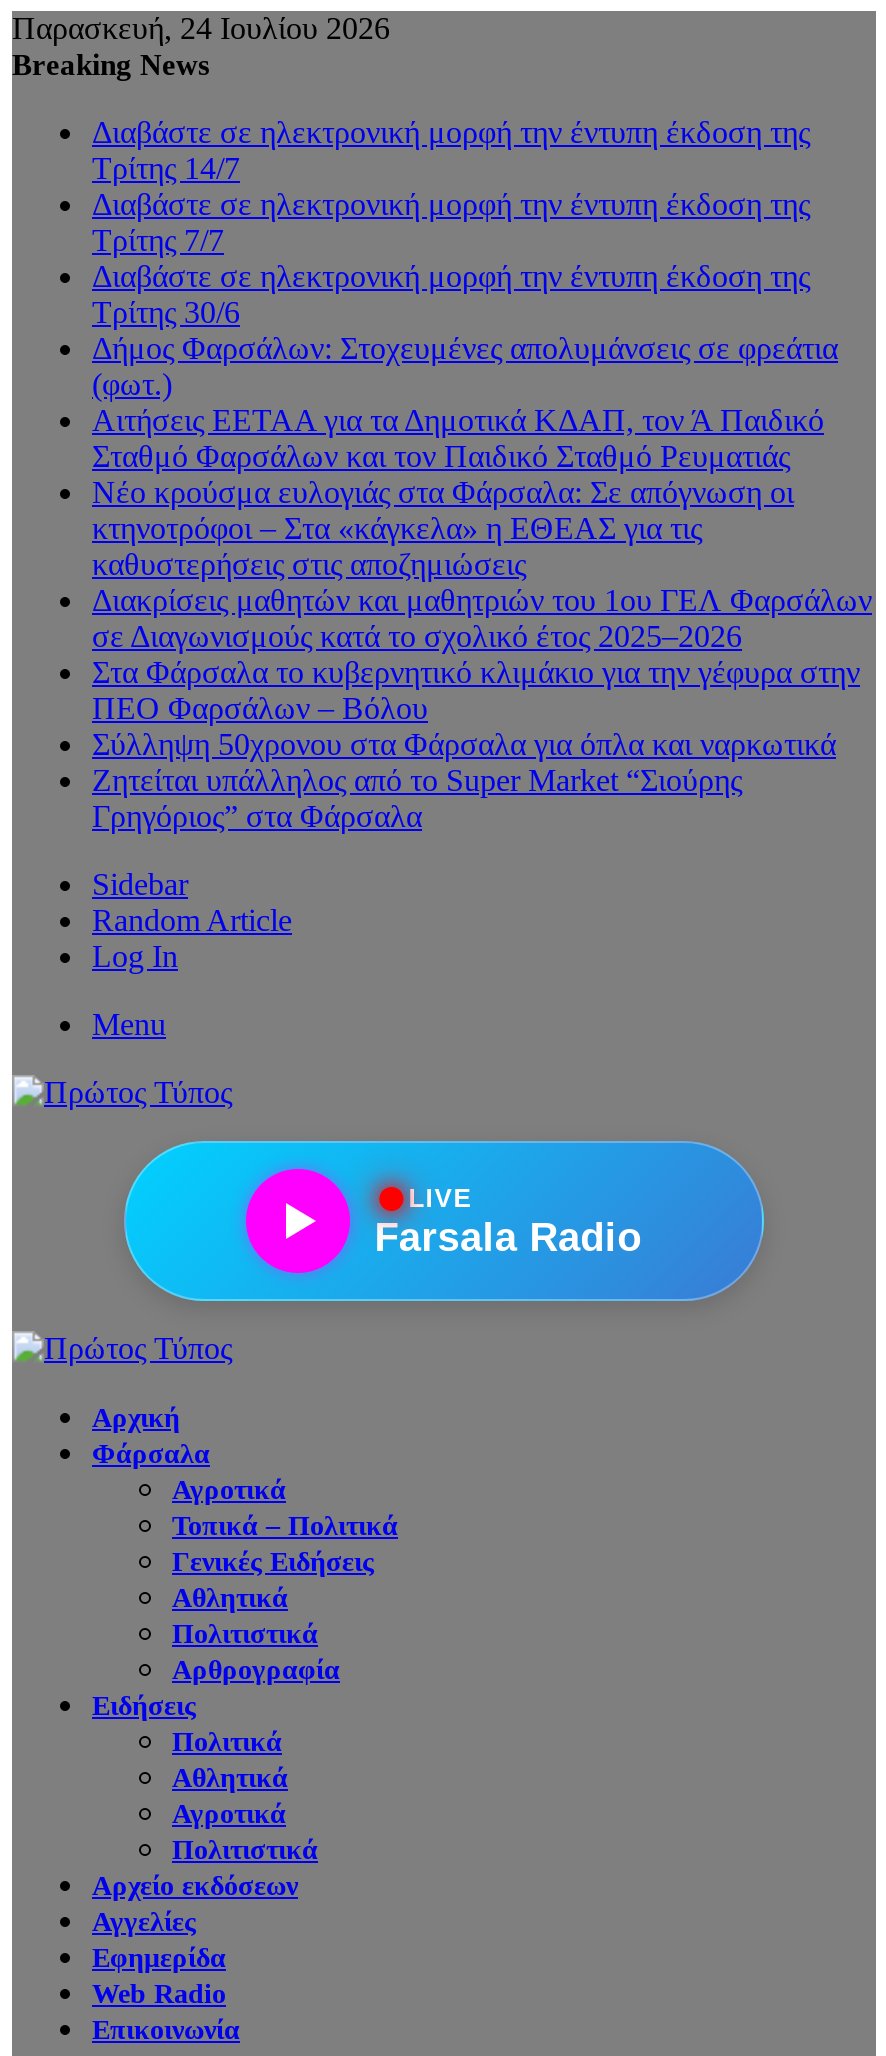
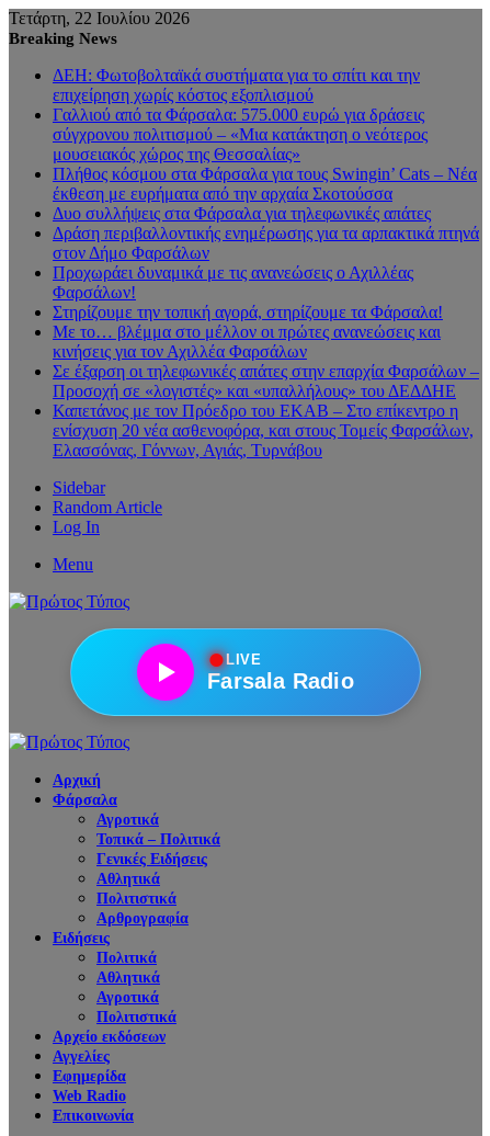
- Παρασκευή, 24 Ιουλίου 2026
+ Τετάρτη, 22 Ιουλίου 2026

- Διαβάστε σε ηλεκτρονική μορφή την έντυπη έκδοση της
- Τρίτης 14/7
- Διαβάστε σε ηλεκτρονική μορφή την έντυπη έκδοση της
- Τρίτης 7/7
- Διαβάστε σε ηλεκτρονική μορφή την έντυπη έκδοση της
- Τρίτης 30/6
- Δήμος Φαρσάλων: Στοχευμένες απολυμάνσεις σε φρεάτια
- (φωτ.)
- Αιτήσεις ΕΕΤΑΑ για τα Δημοτικά ΚΔΑΠ, τον Ά Παιδικό
- Σταθμό Φαρσάλων και τον Παιδικό Σταθμό Ρευματιάς
- Νέο κρούσμα ευλογιάς στα Φάρσαλα: Σε απόγνωση οι
- κτηνοτρόφοι – Στα «κάγκελα» η ΕΘΕΑΣ για τις
- καθυστερήσεις στις αποζημιώσεις
- Διακρίσεις μαθητών και μαθητριών του 1ου ΓΕΛ Φαρσάλων
- σε Διαγωνισμούς κατά το σχολικό έτος 2025–2026
- Στα Φάρσαλα το κυβερνητικό κλιμάκιο για την γέφυρα στην
- ΠΕΟ Φαρσάλων – Βόλου
- Σύλληψη 50χρονου στα Φάρσαλα για όπλα και ναρκωτικά
- Ζητείται υπάλληλος από το Super Market “Σιούρης
- Γρηγόριος” στα Φάρσαλα
+ ΔΕΗ: Φωτοβολταϊκά συστήματα για το σπίτι και την
+ επιχείρηση χωρίς κόστος εξοπλισμού
+ Γαλλιού από τα Φάρσαλα: 575.000 ευρώ για δράσεις
+ σύγχρονου πολιτισμού – «Μια κατάκτηση ο νεότερος
+ μουσειακός χώρος της Θεσσαλίας»
+ Πλήθος κόσμου στα Φάρσαλα για τους Swingin’ Cats – Νέα
+ έκθεση με ευρήματα από την αρχαία Σκοτούσσα
+ Δυο συλλήψεις στα Φάρσαλα για τηλεφωνικές απάτες
+ Δράση περιβαλλοντικής ενημέρωσης για τα αρπακτικά πτηνά
+ στον Δήμο Φαρσάλων
+ Προχωράει δυναμικά με τις ανανεώσεις ο Αχιλλέας
+ Φαρσάλων!
+ Στηρίζουμε την τοπική αγορά, στηρίζουμε τα Φάρσαλα!
+ Με το… βλέμμα στο μέλλον οι πρώτες ανανεώσεις και
+ κινήσεις για τον Αχιλλέα Φαρσάλων
+ Σε έξαρση οι τηλεφωνικές απάτες στην επαρχία Φαρσάλων –
+ Προσοχή σε «λογιστές» και «υπαλλήλους» του ΔΕΔΔΗΕ
+ Καπετάνος με τον Πρόεδρο του ΕΚΑΒ – Στο επίκεντρο η
+ ενίσχυση 20 νέα ασθενοφόρα, και στους Τομείς Φαρσάλων,
+ Ελασσόνας, Γόννων, Αγιάς, Τυρνάβου
